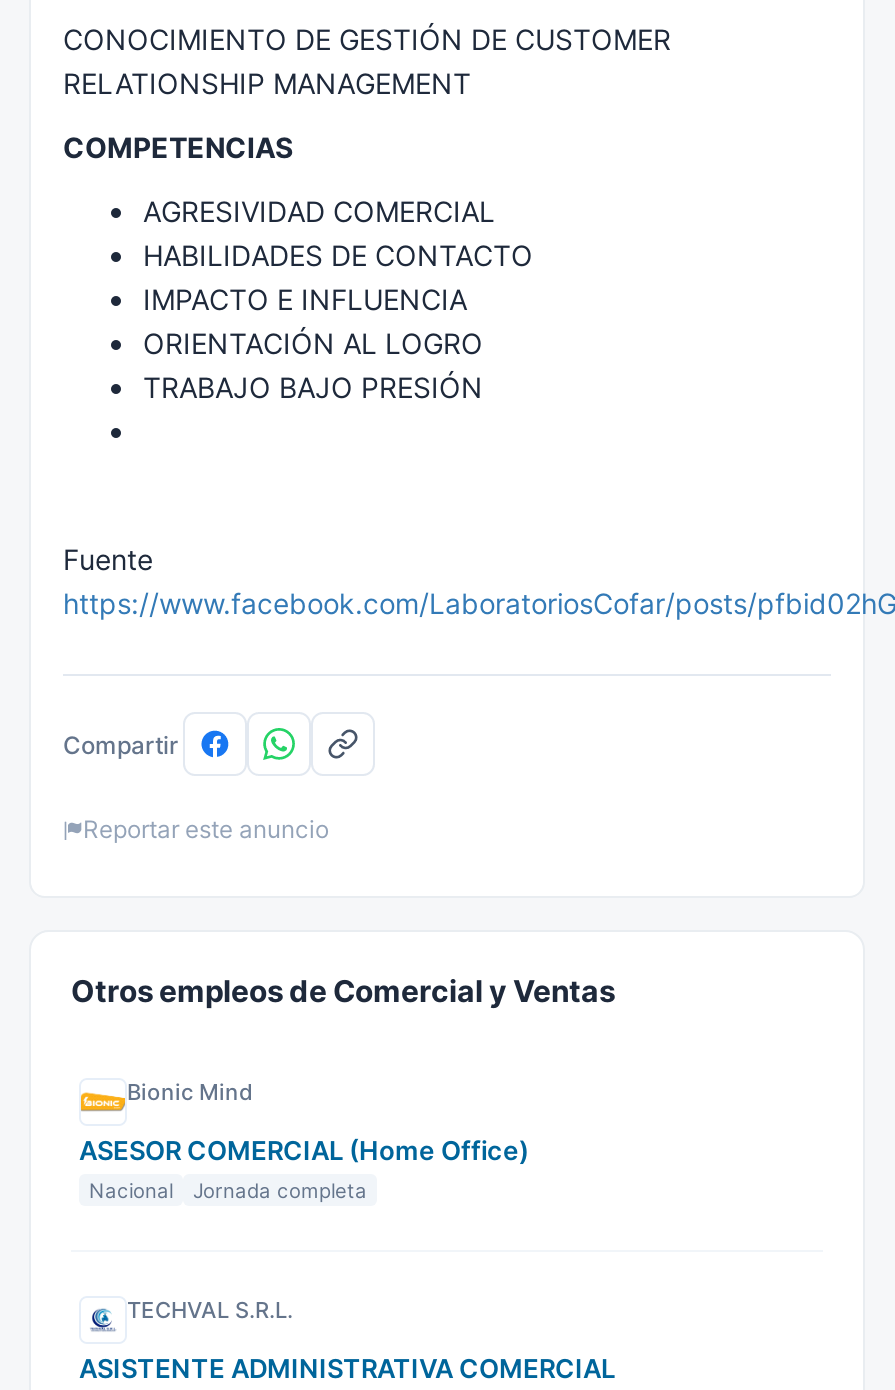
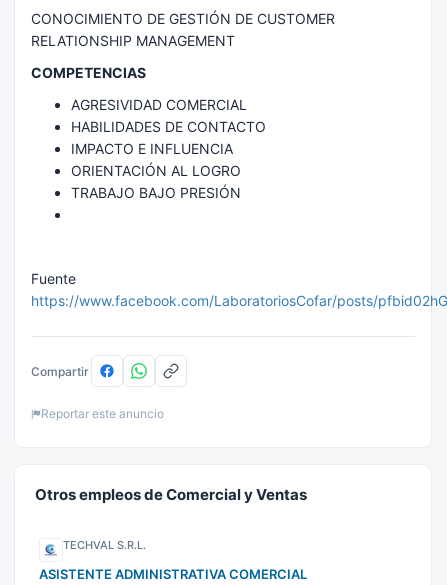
- Bionic Mind
- ASESOR COMERCIAL (Home Office)
- Nacional
- Jornada completa
